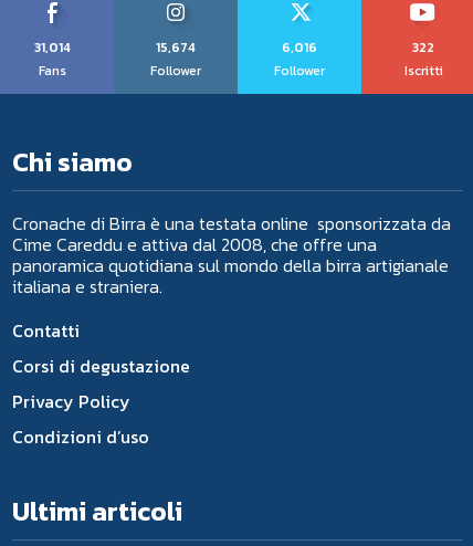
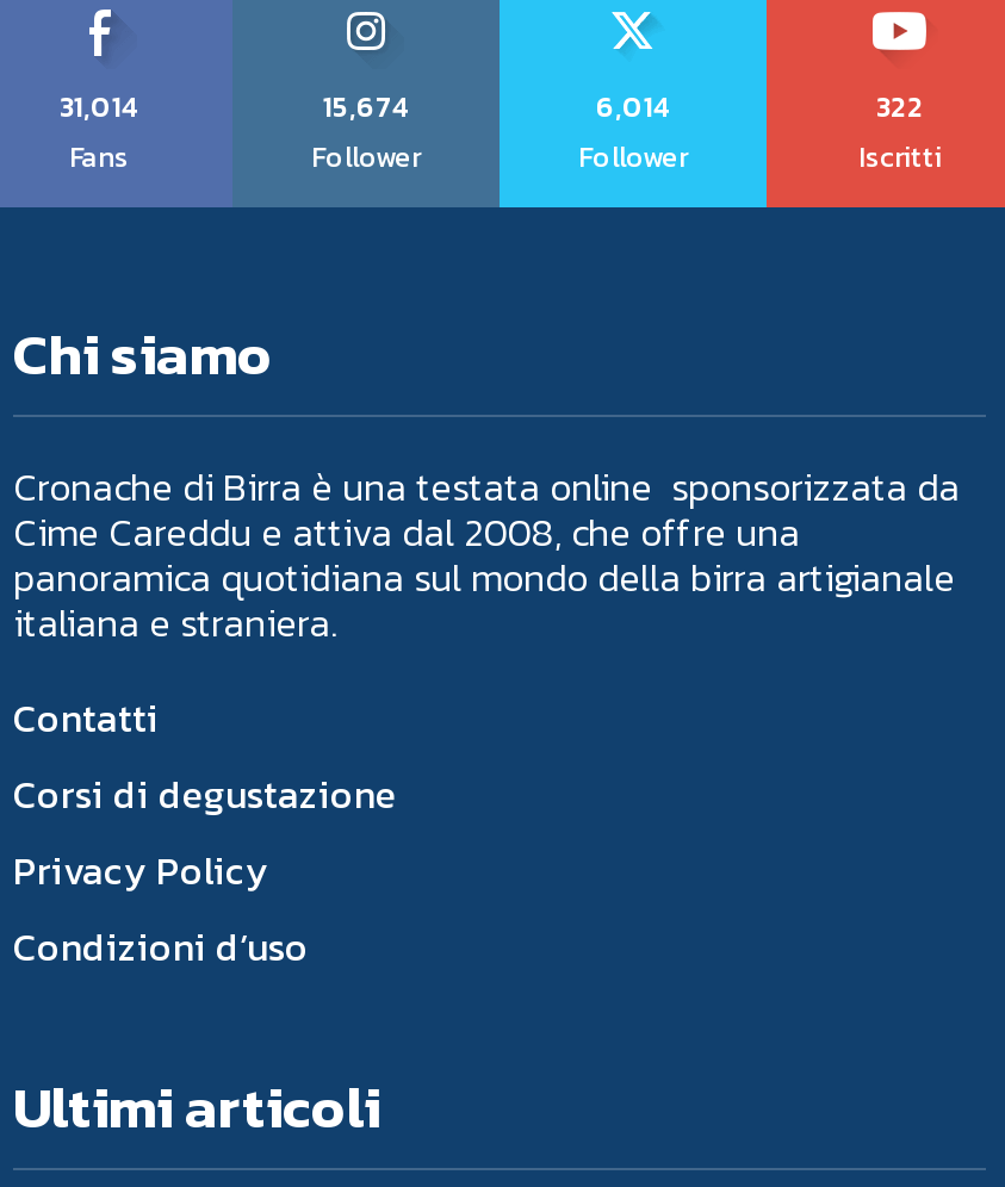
- 6,016
+ 6,014
